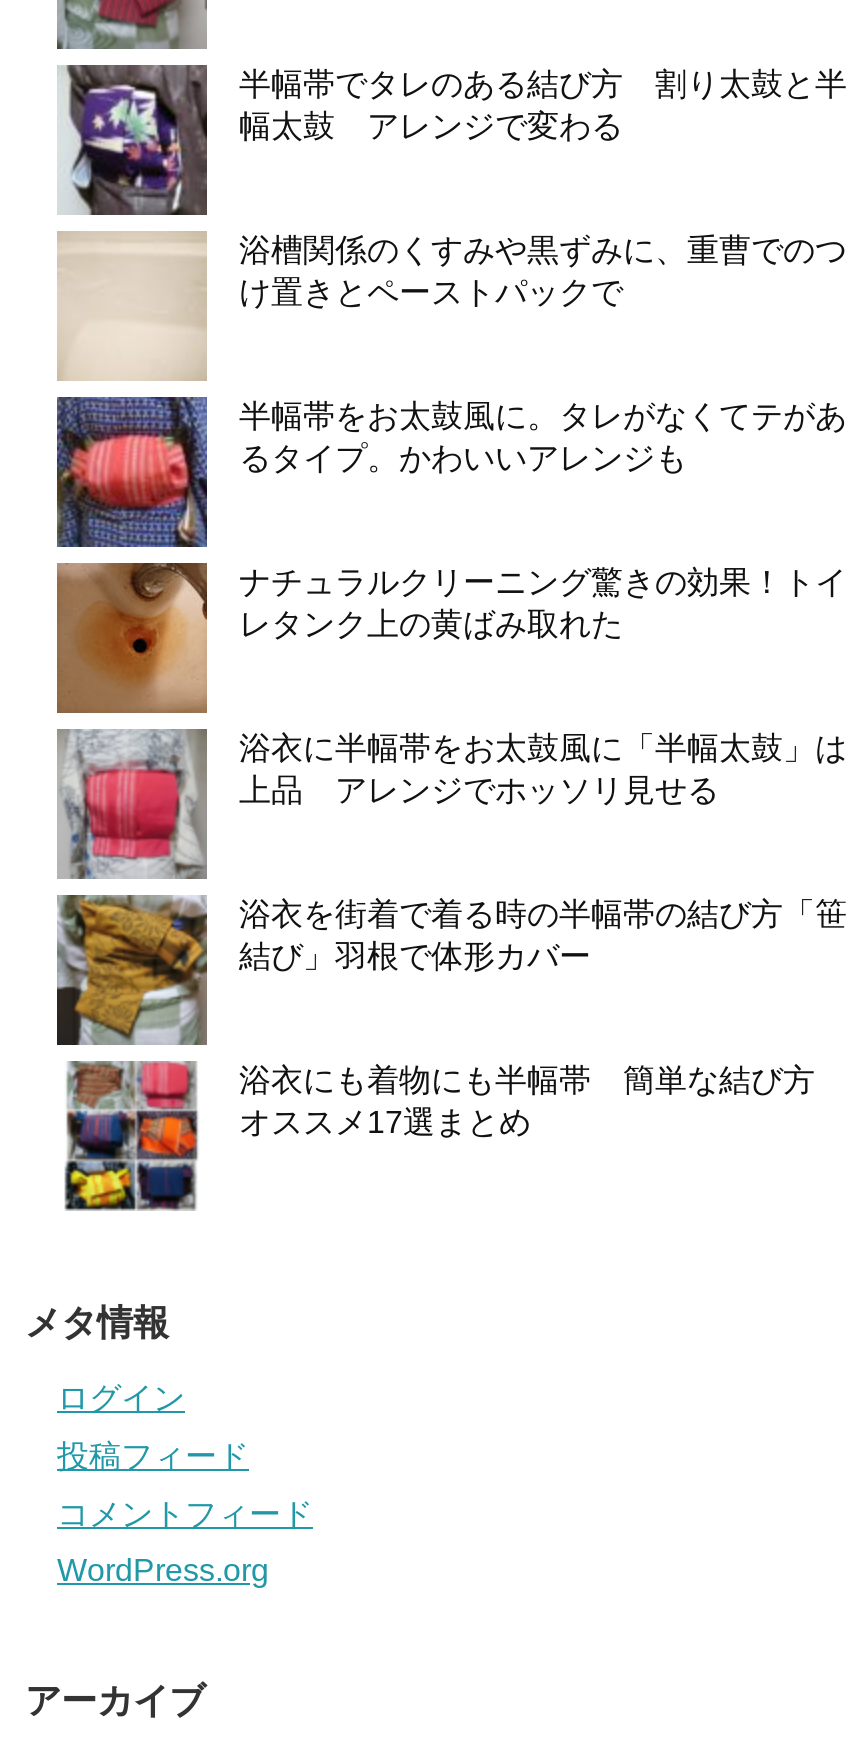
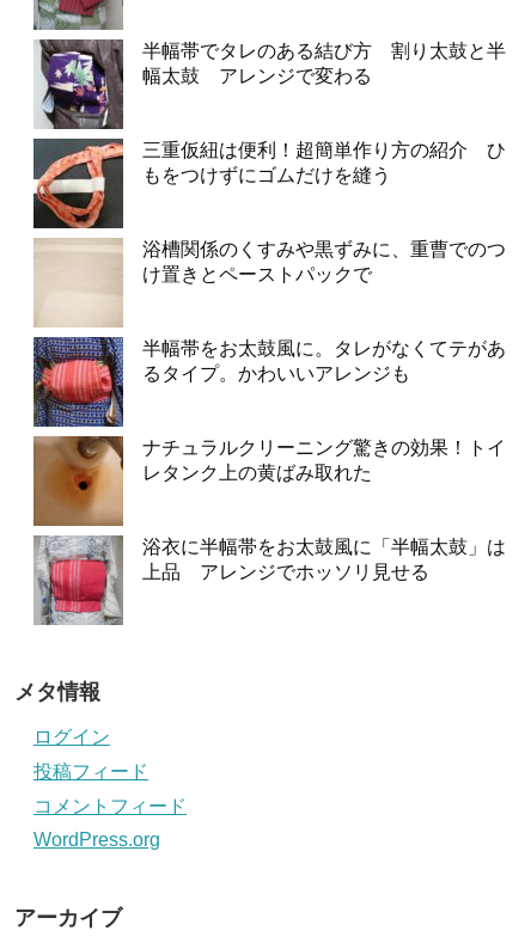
+ [image]
+ 三重仮紐は便利！超簡単作り方の紹介 ひ
+ もをつけずにゴムだけを縫う

moved down: 浴槽関係のくすみや黒ずみに、重曹でのつ | け置きとペーストパックで | 半幅帯をお太鼓風に。タレがなくてテがあ | るタイプ。かわいいアレンジも | ナチュラルクリーニング驚きの効果！トイ | レタンク上の黄ばみ取れた | 浴衣に半幅帯をお太鼓風に「半幅太鼓」は | 上品 アレンジでホッソリ見せる

- [image]
- 浴衣を街着で着る時の半幅帯の結び方「笹
- 結び」羽根で体形カバー

- [image]
- 浴衣にも着物にも半幅帯 簡単な結び方
- オススメ17選まとめ
